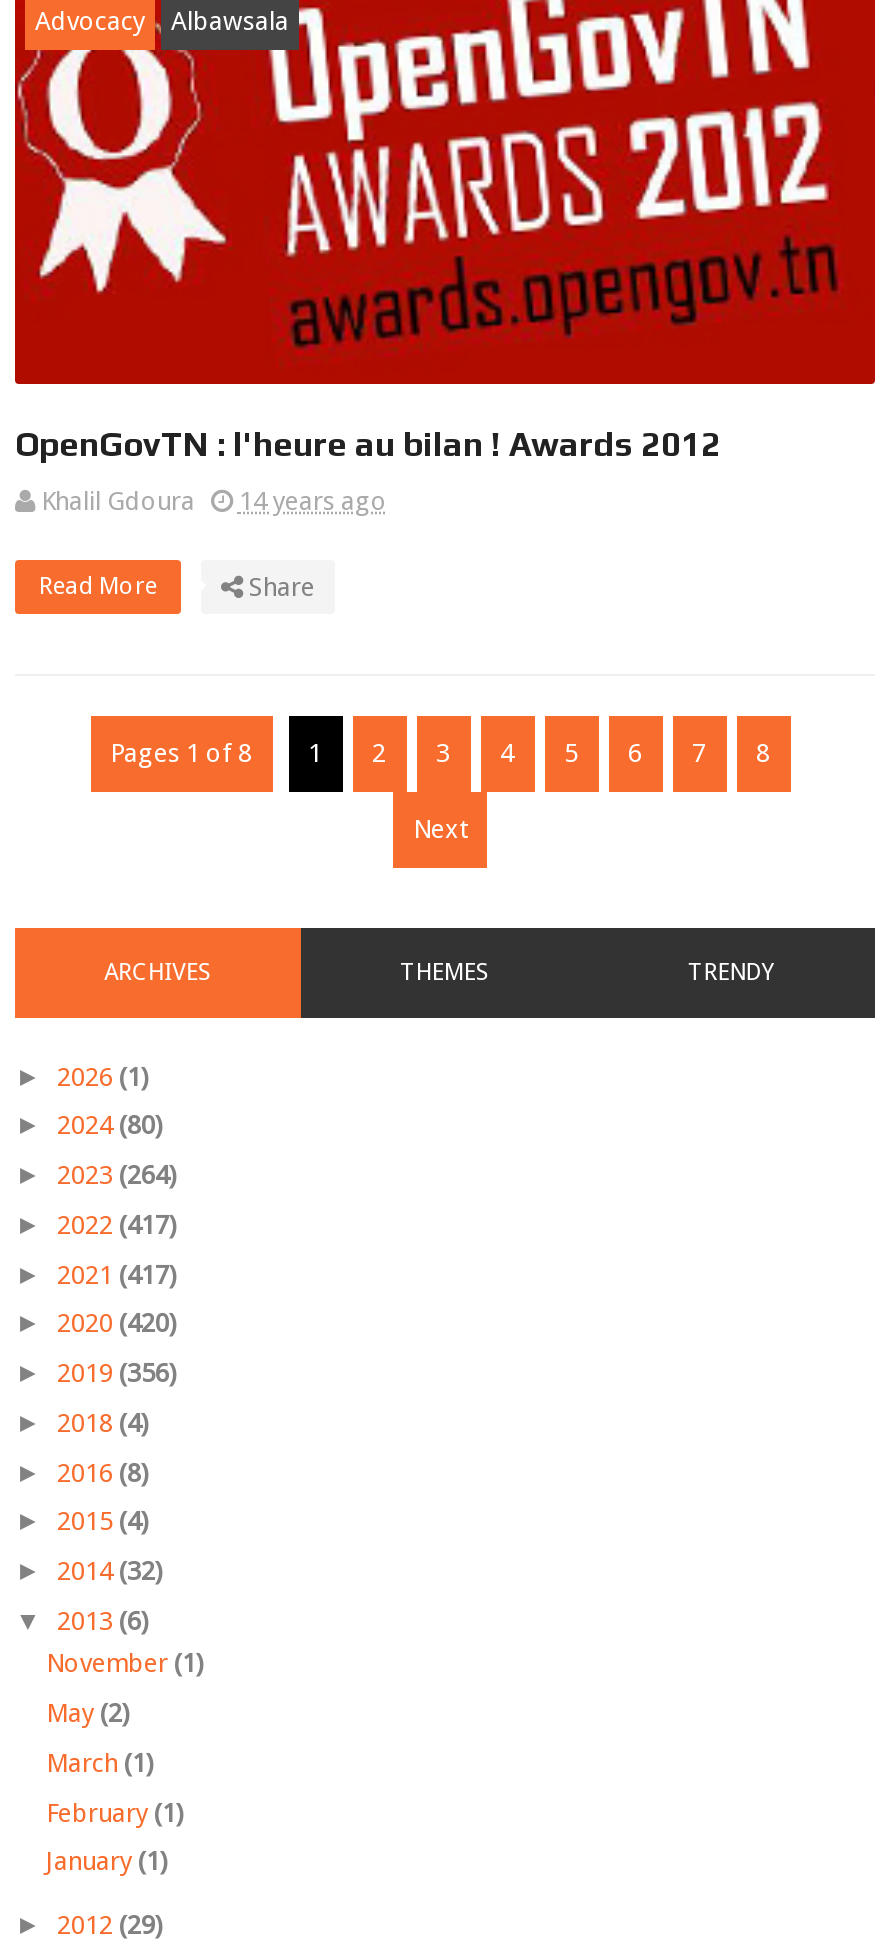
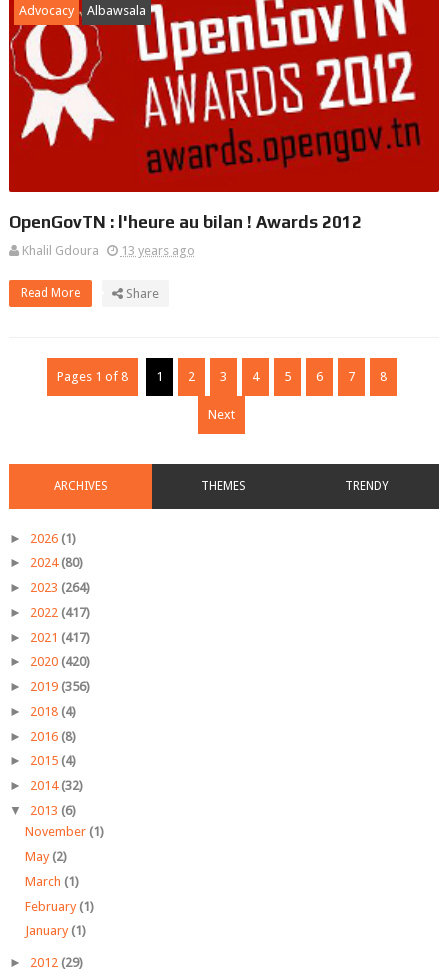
- Khalil Gdoura 14 years ago
+ Khalil Gdoura 13 years ago
